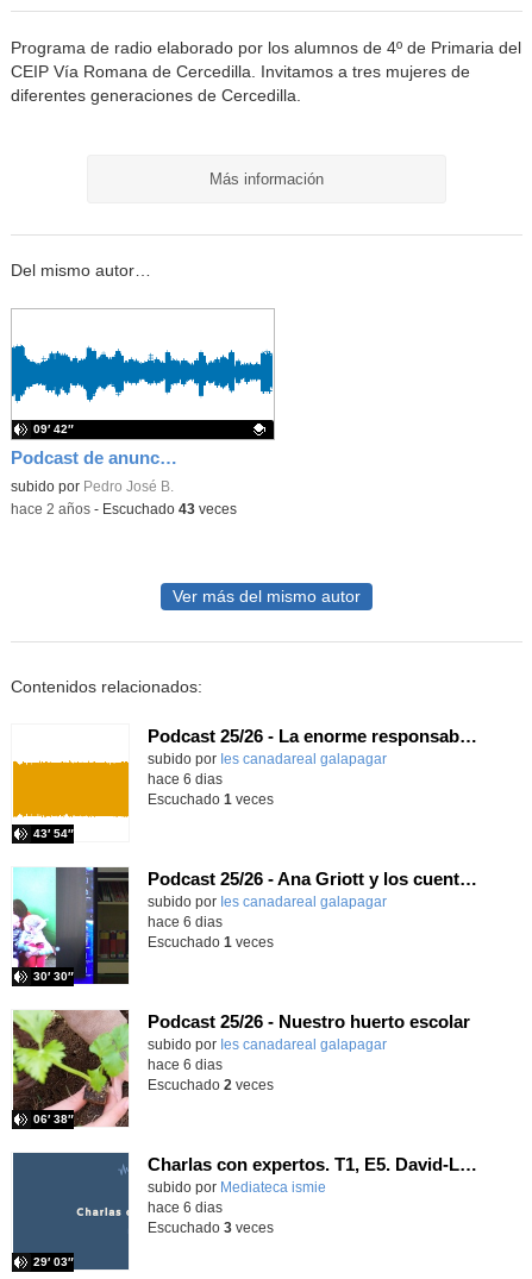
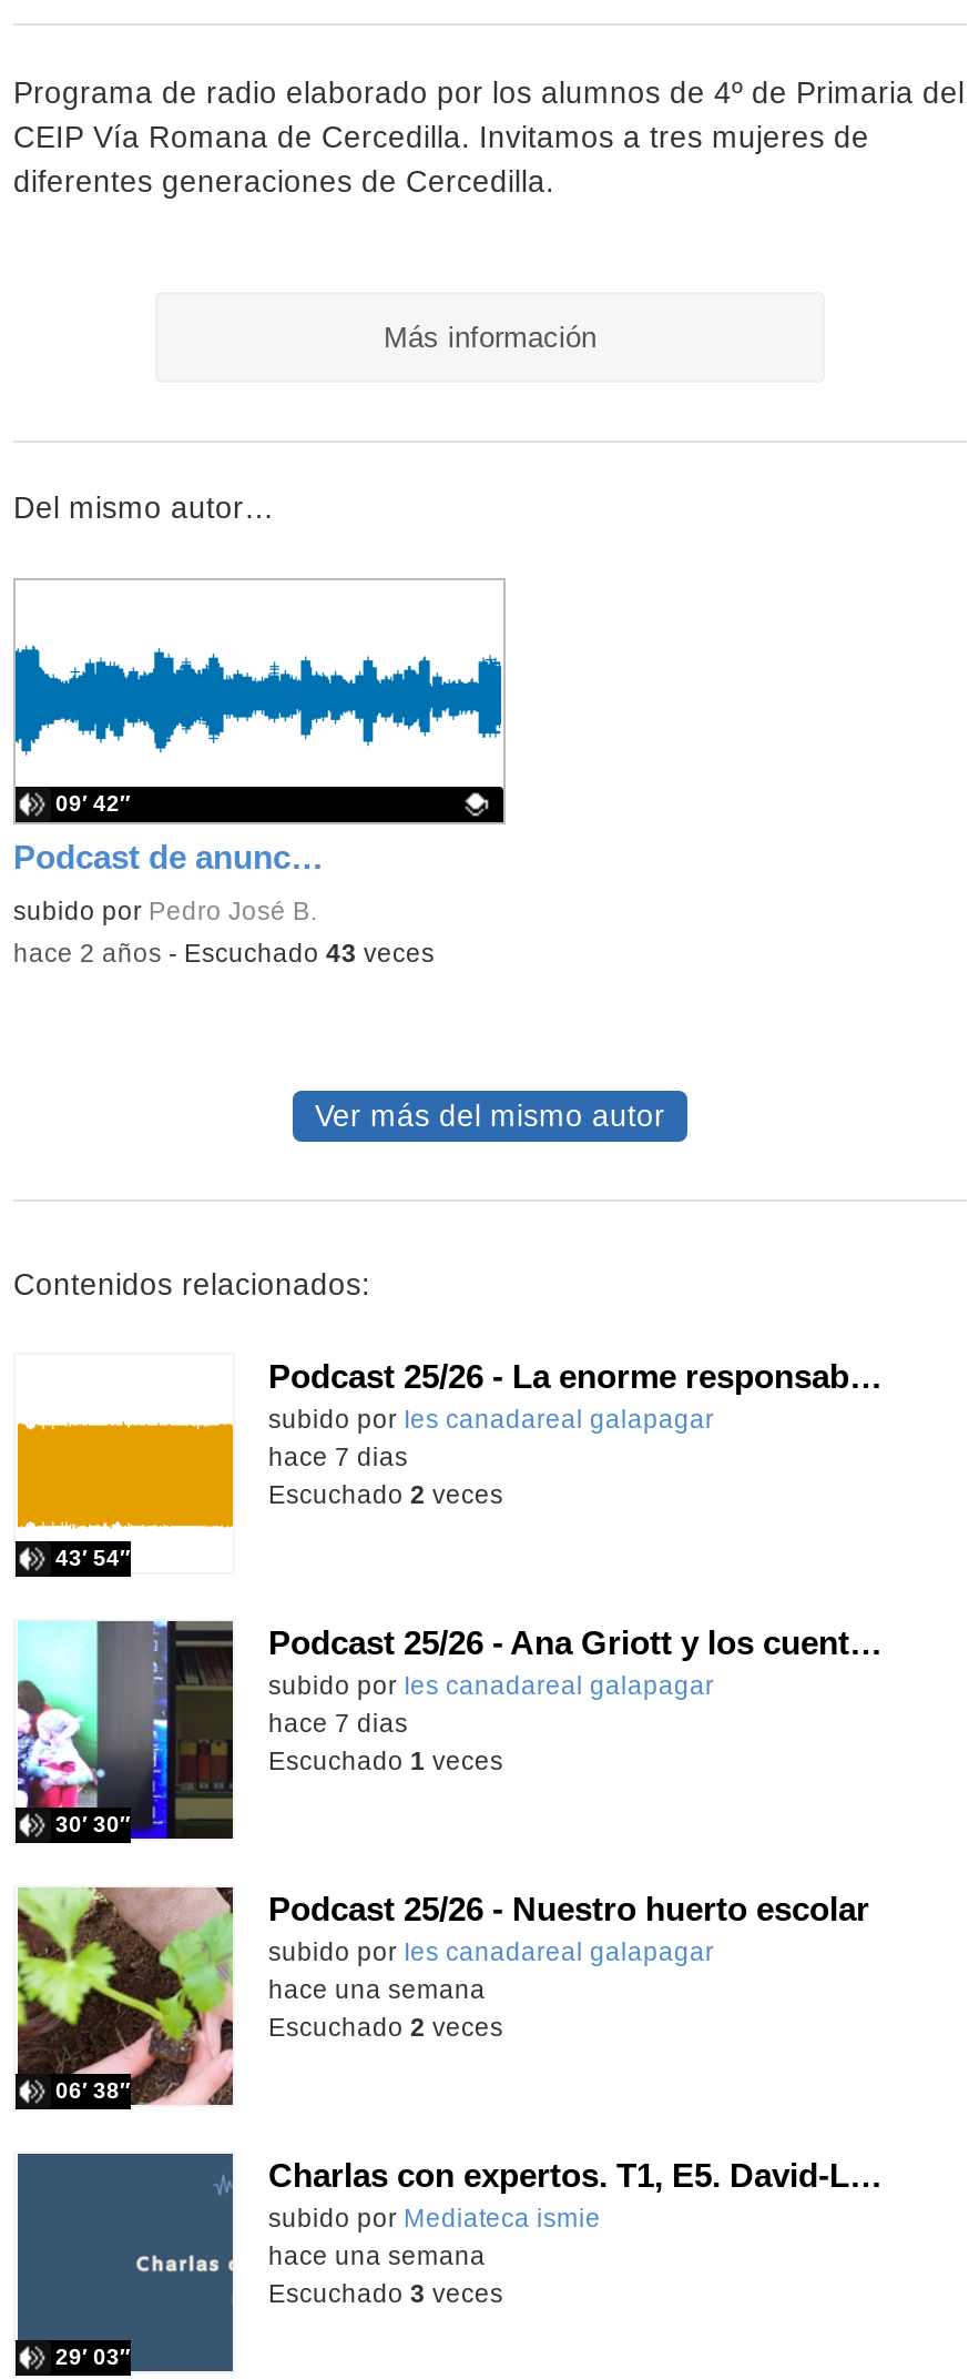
- hace 6 dias
+ hace 7 dias

- Escuchado 1 veces
+ Escuchado 2 veces

- hace 6 dias
+ hace 7 dias

- hace 6 dias
+ hace una semana

- hace 6 dias
+ hace una semana
